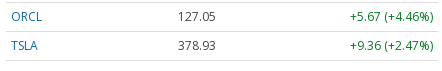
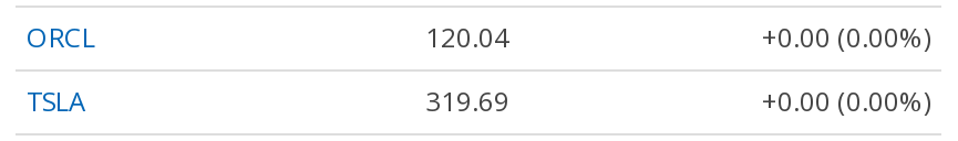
- 127.05
+ 120.04

- +5.67 (+4.46%)
+ +0.00 (0.00%)

- 378.93
- +9.36 (+2.47%)
+ 319.69
+ +0.00 (0.00%)
